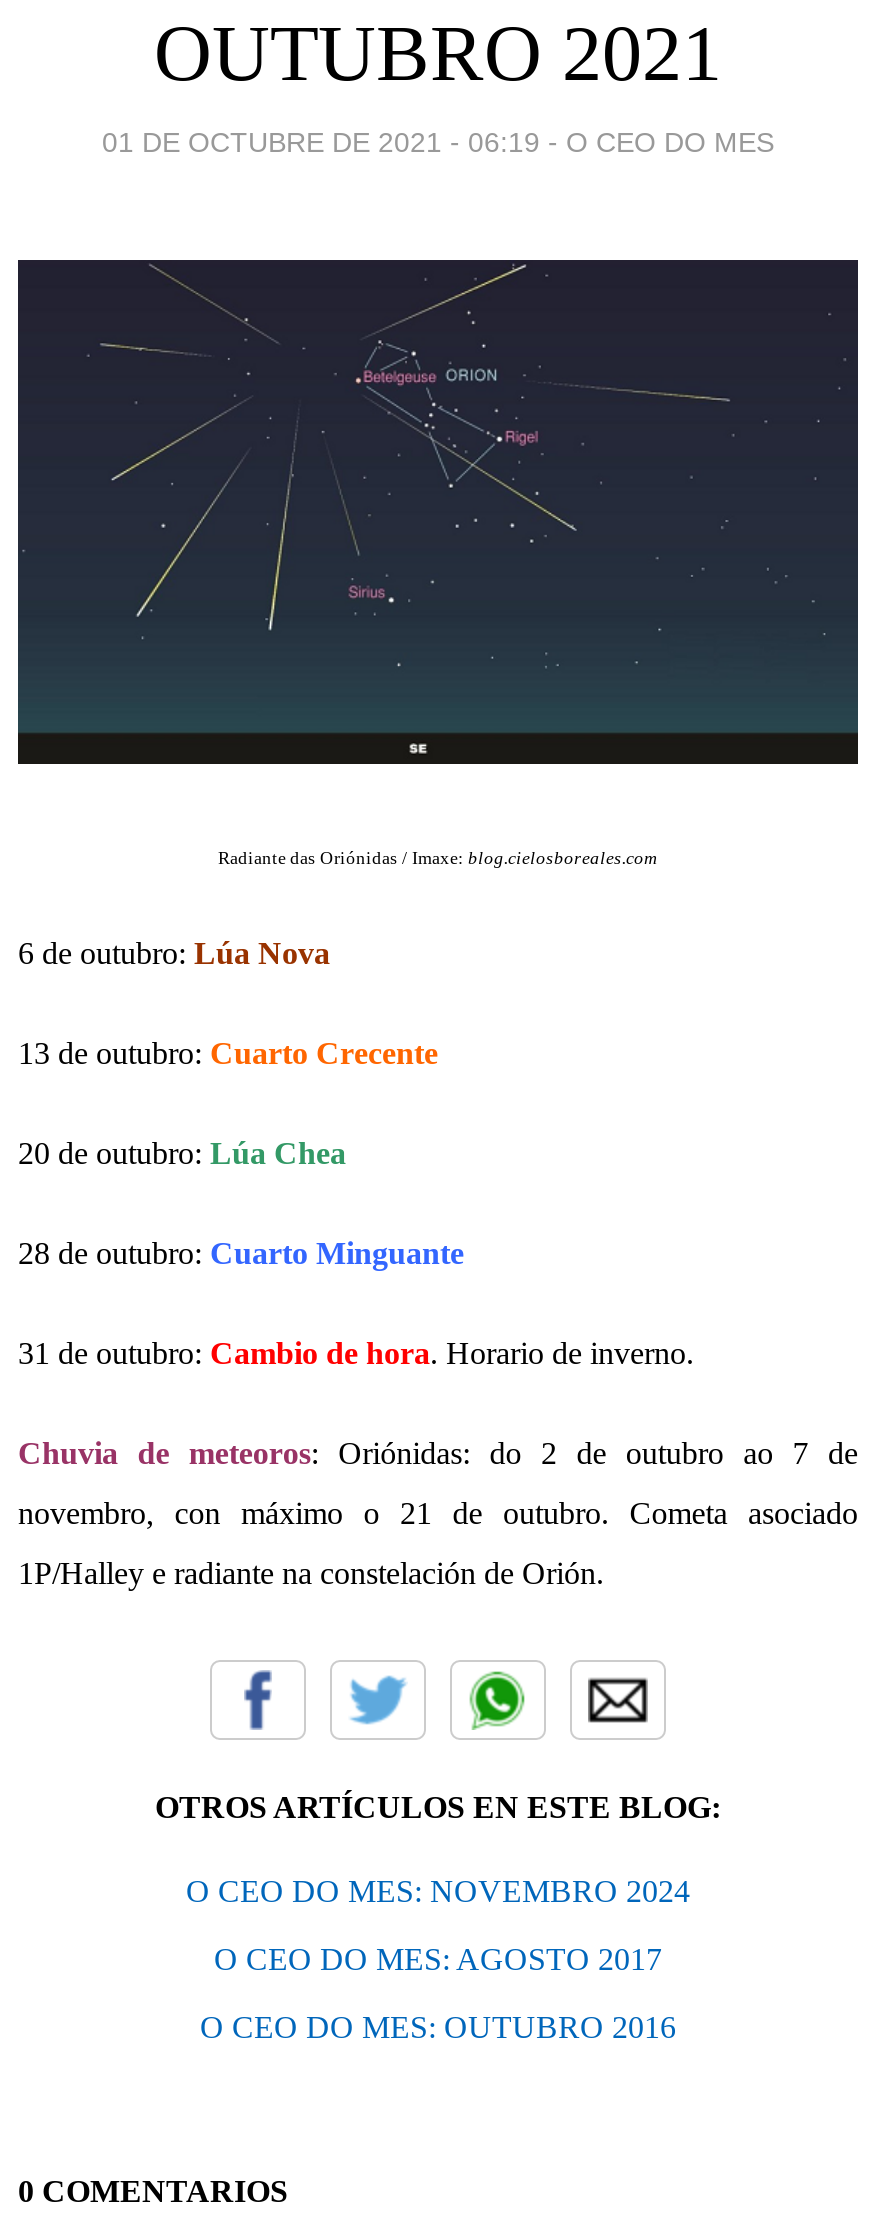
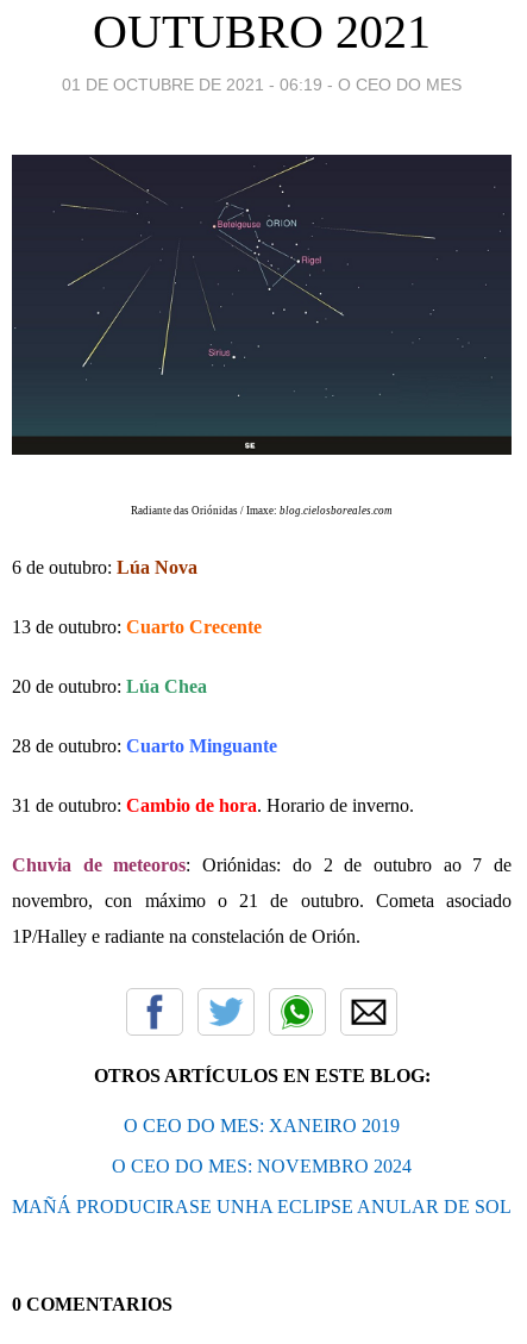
+ O CEO DO MES: XANEIRO 2019

moved down: O CEO DO MES: NOVEMBRO 2024

- O CEO DO MES: AGOSTO 2017
- O CEO DO MES: OUTUBRO 2016
+ MAÑÁ PRODUCIRASE UNHA ECLIPSE ANULAR DE SOL
